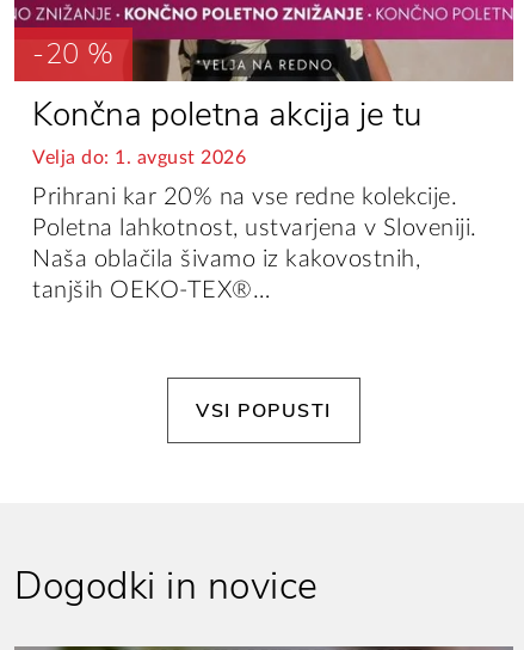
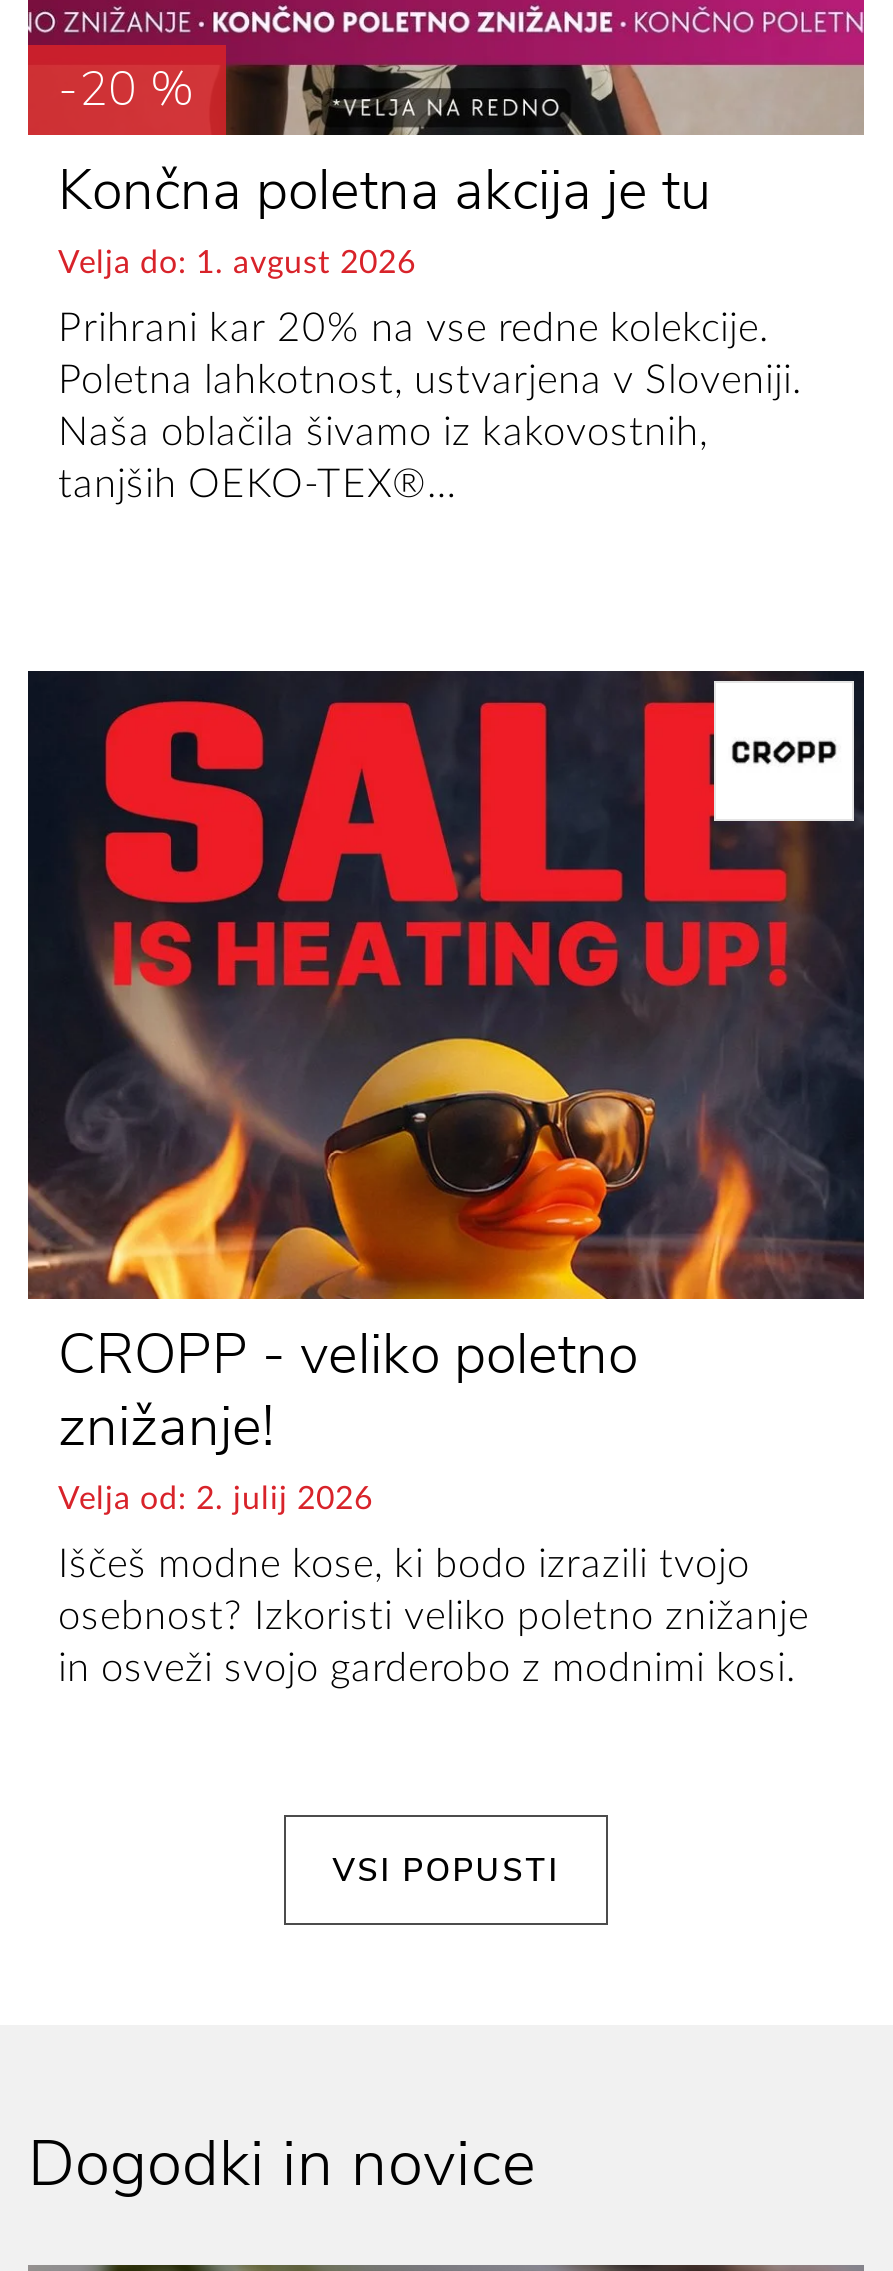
+ [image]
+ CROPP - veliko poletno
+ znižanje!
+ Velja od: 2. julij 2026
+ Iščeš modne kose, ki bodo izrazili tvojo
+ osebnost? Izkoristi veliko poletno znižanje
+ in osveži svojo garderobo z modnimi kosi.
